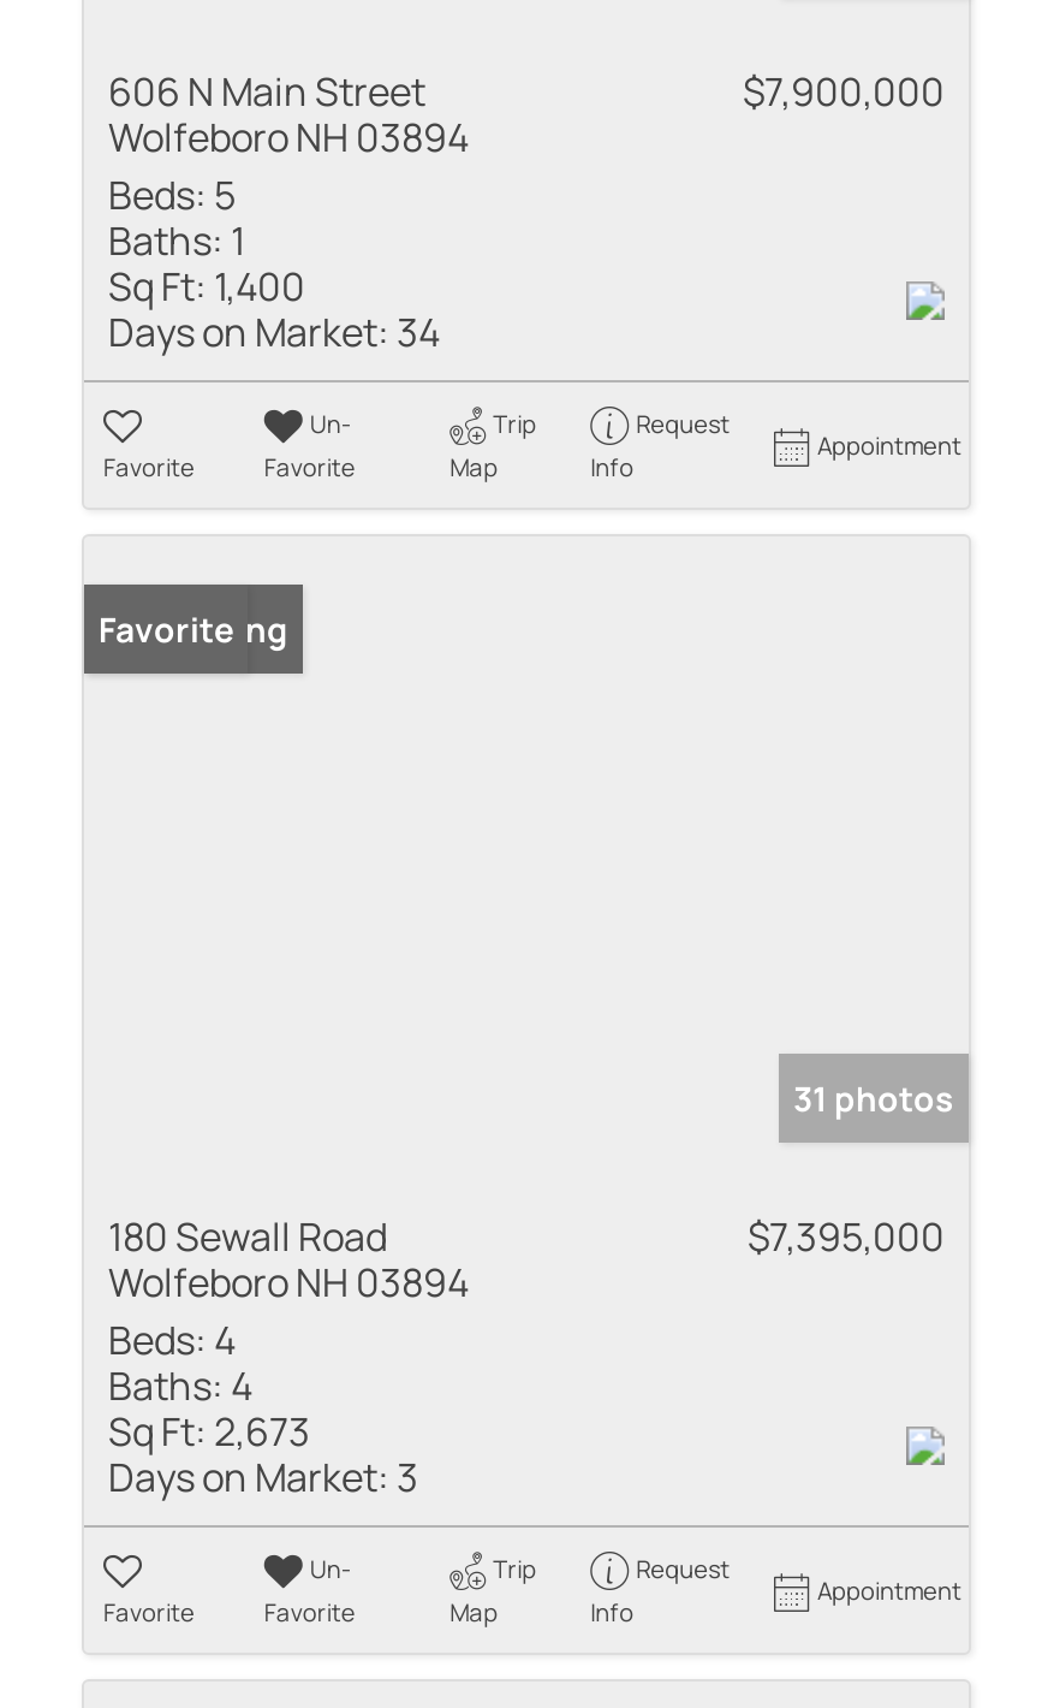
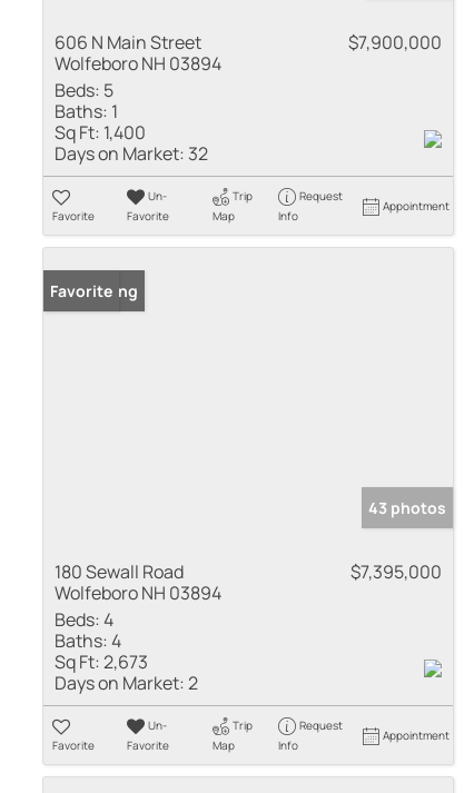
- Days on Market: 34
+ Days on Market: 32

- 31 photos
+ 43 photos

- Days on Market: 3
+ Days on Market: 2
